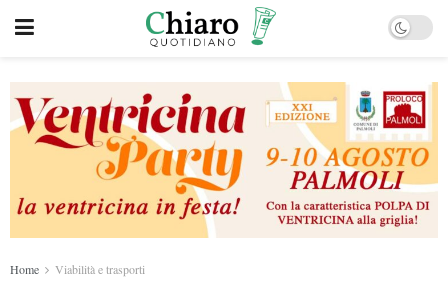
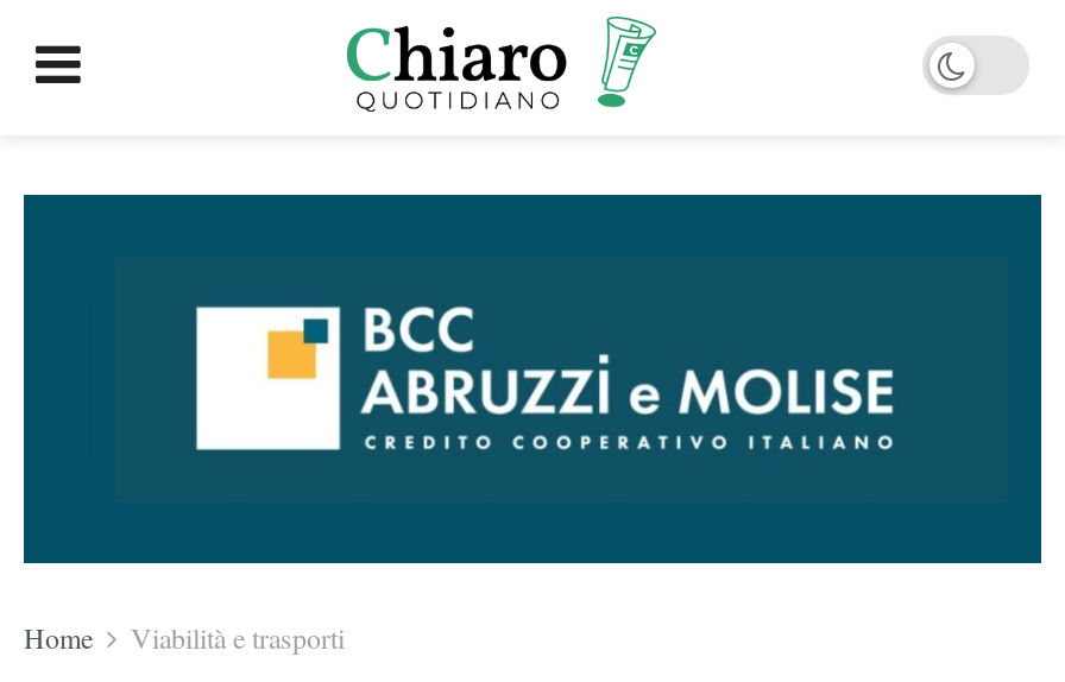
- [image]
+ [image]
